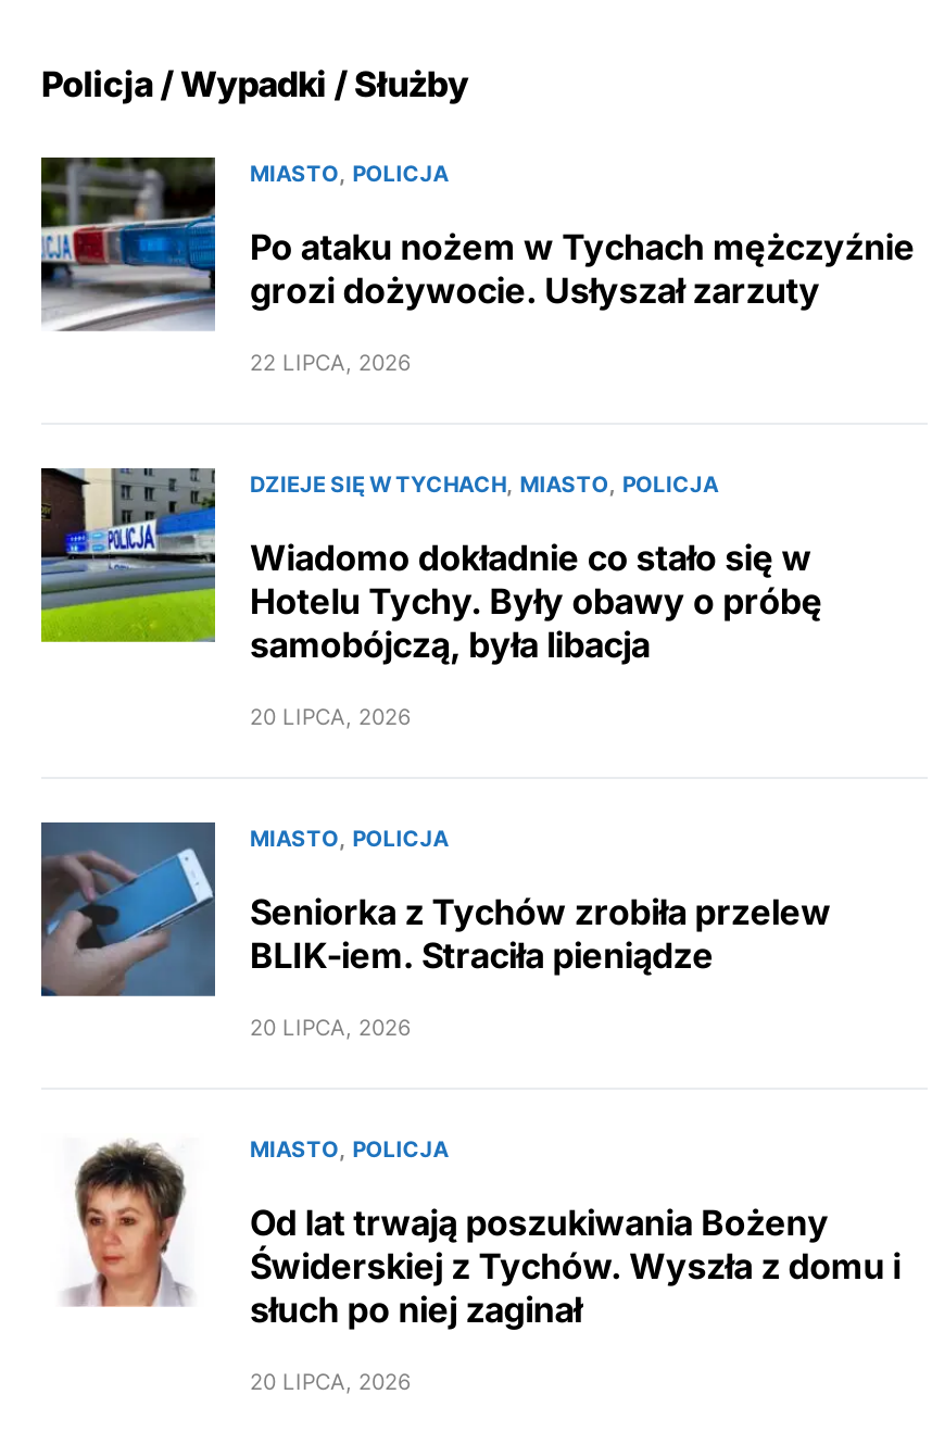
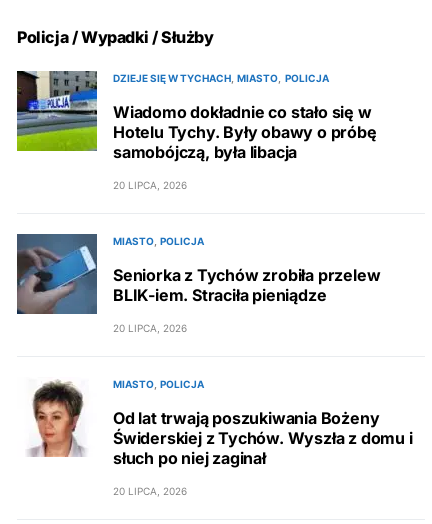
- [image]
- MIASTO POLICJA
- Po ataku nożem w Tychach mężczyźnie
- grozi dożywocie. Usłyszał zarzuty
- 22 LIPCA, 2026
